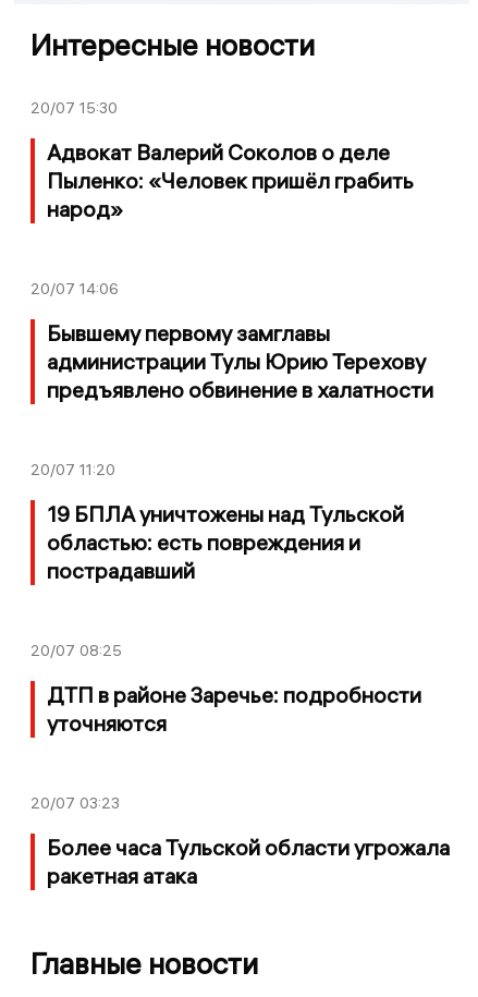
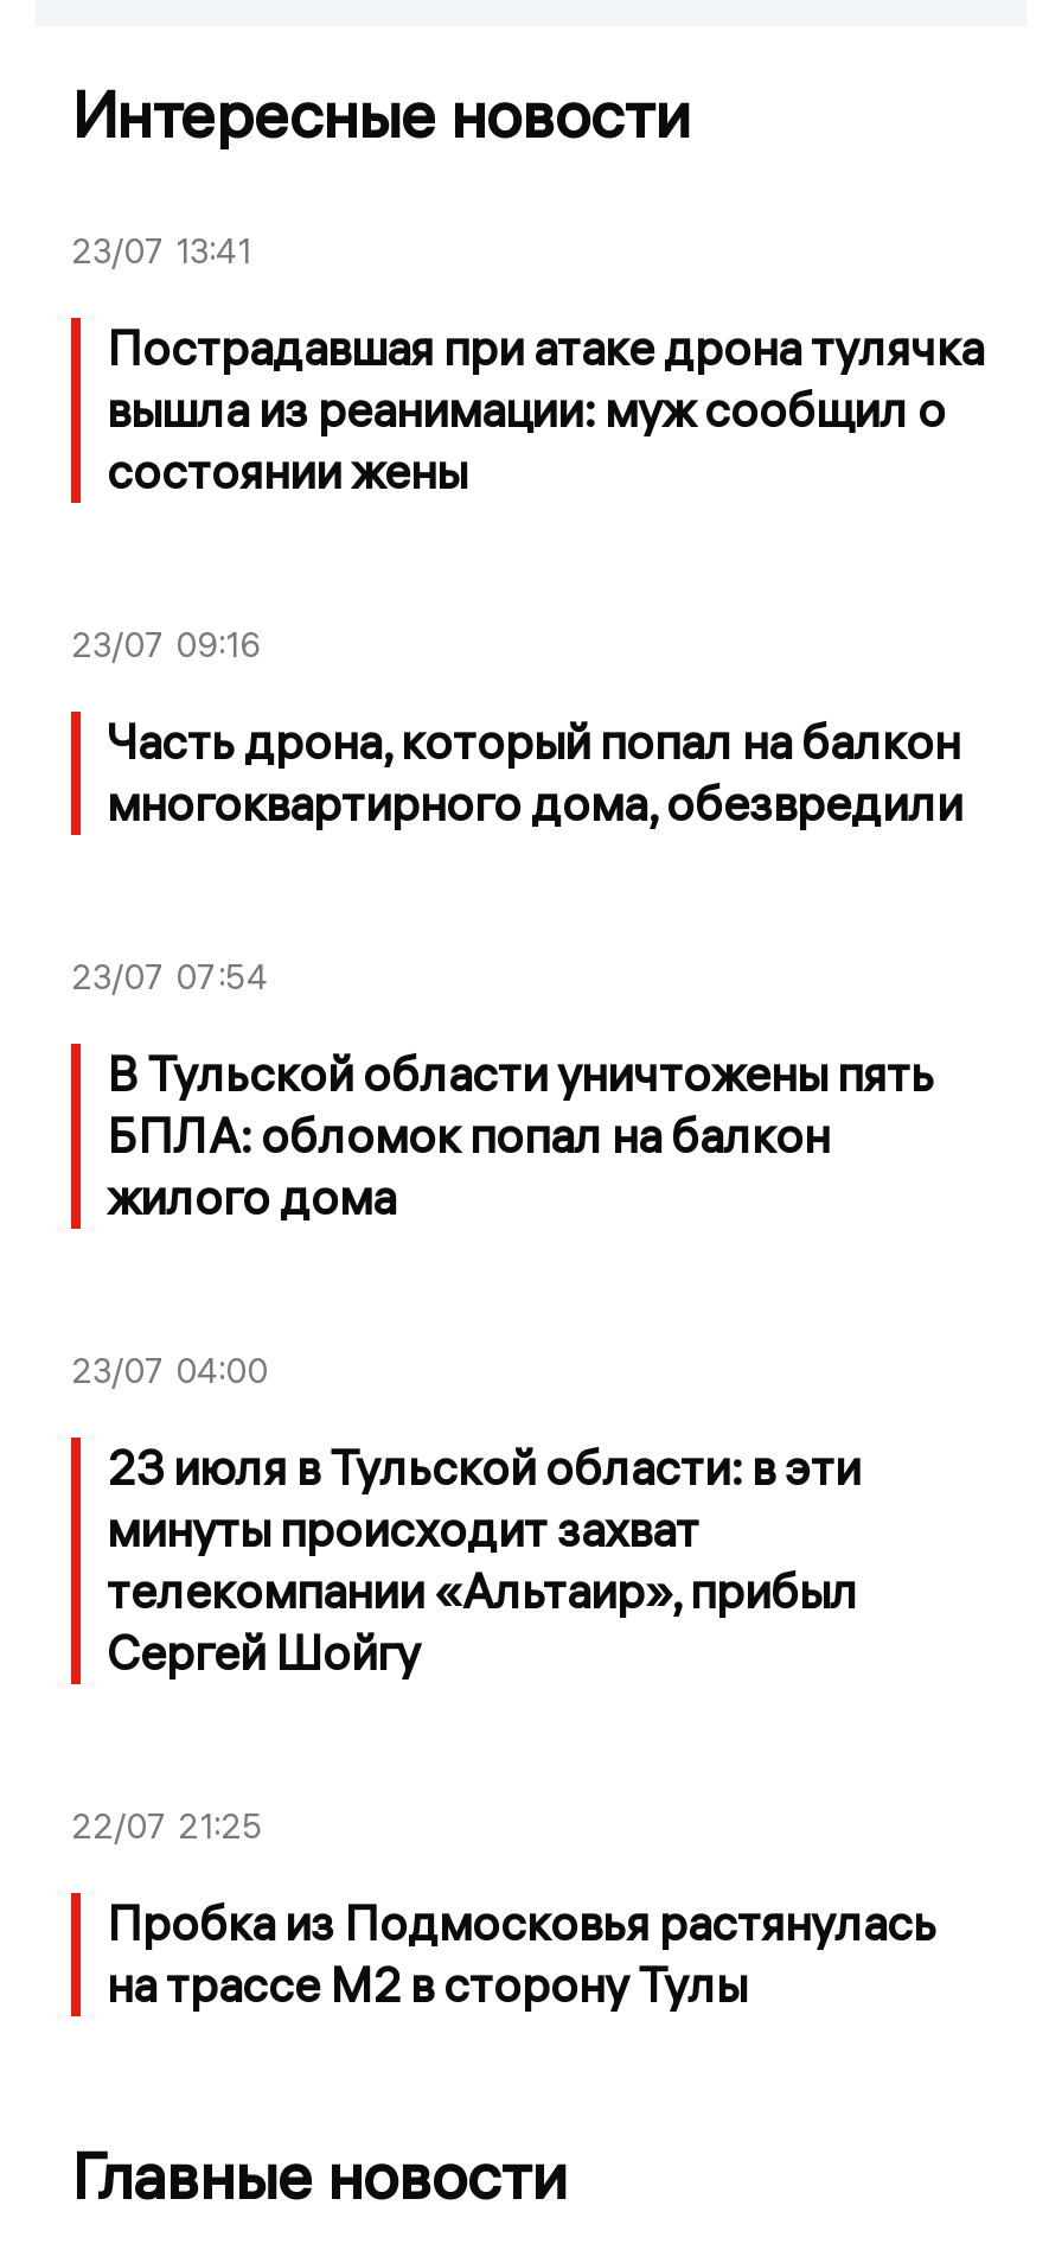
- 20/07 15:30
+ 23/07 13:41

- Адвокат Валерий Соколов о деле
- Пыленко: «Человек пришёл грабить
- народ»
+ Пострадавшая при атаке дрона тулячка
+ вышла из реанимации: муж сообщил о
+ состоянии жены

- 20/07 14:06
+ 23/07 09:16

- Бывшему первому замглавы
- администрации Тулы Юрию Терехову
- предъявлено обвинение в халатности
+ Часть дрона, который попал на балкон
+ многоквартирного дома, обезвредили

- 20/07 11:20
+ 23/07 07:54

- 19 БПЛА уничтожены над Тульской
- областью: есть повреждения и
- пострадавший
+ В Тульской области уничтожены пять
+ БПЛА: обломок попал на балкон
+ жилого дома

- 20/07 08:25
+ 23/07 04:00

- ДТП в районе Заречье: подробности
- уточняются
+ 23 июля в Тульской области: в эти
+ минуты происходит захват
+ телекомпании «Альтаир», прибыл
+ Сергей Шойгу

- 20/07 03:23
+ 22/07 21:25

- Более часа Тульской области угрожала
- ракетная атака
+ Пробка из Подмосковья растянулась
+ на трассе М2 в сторону Тулы
